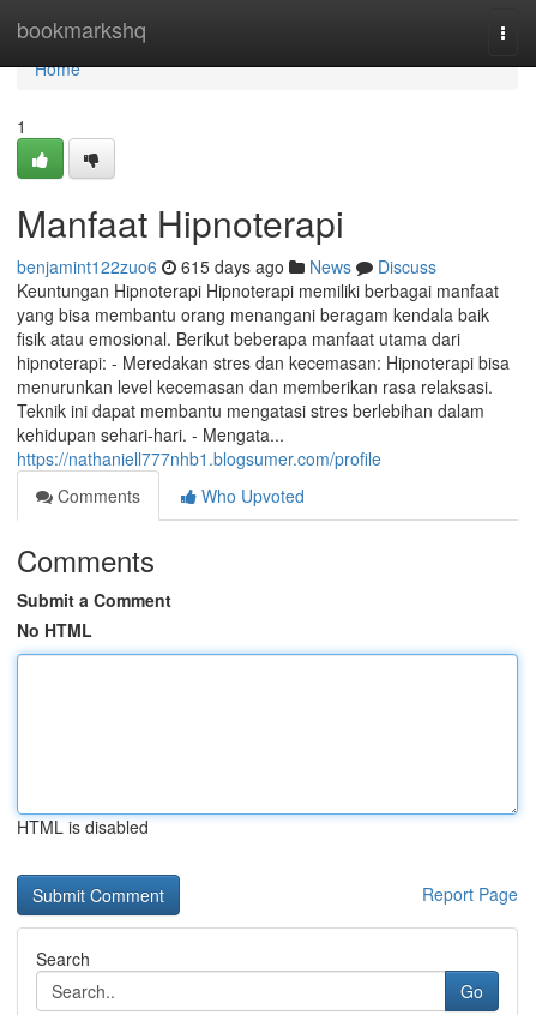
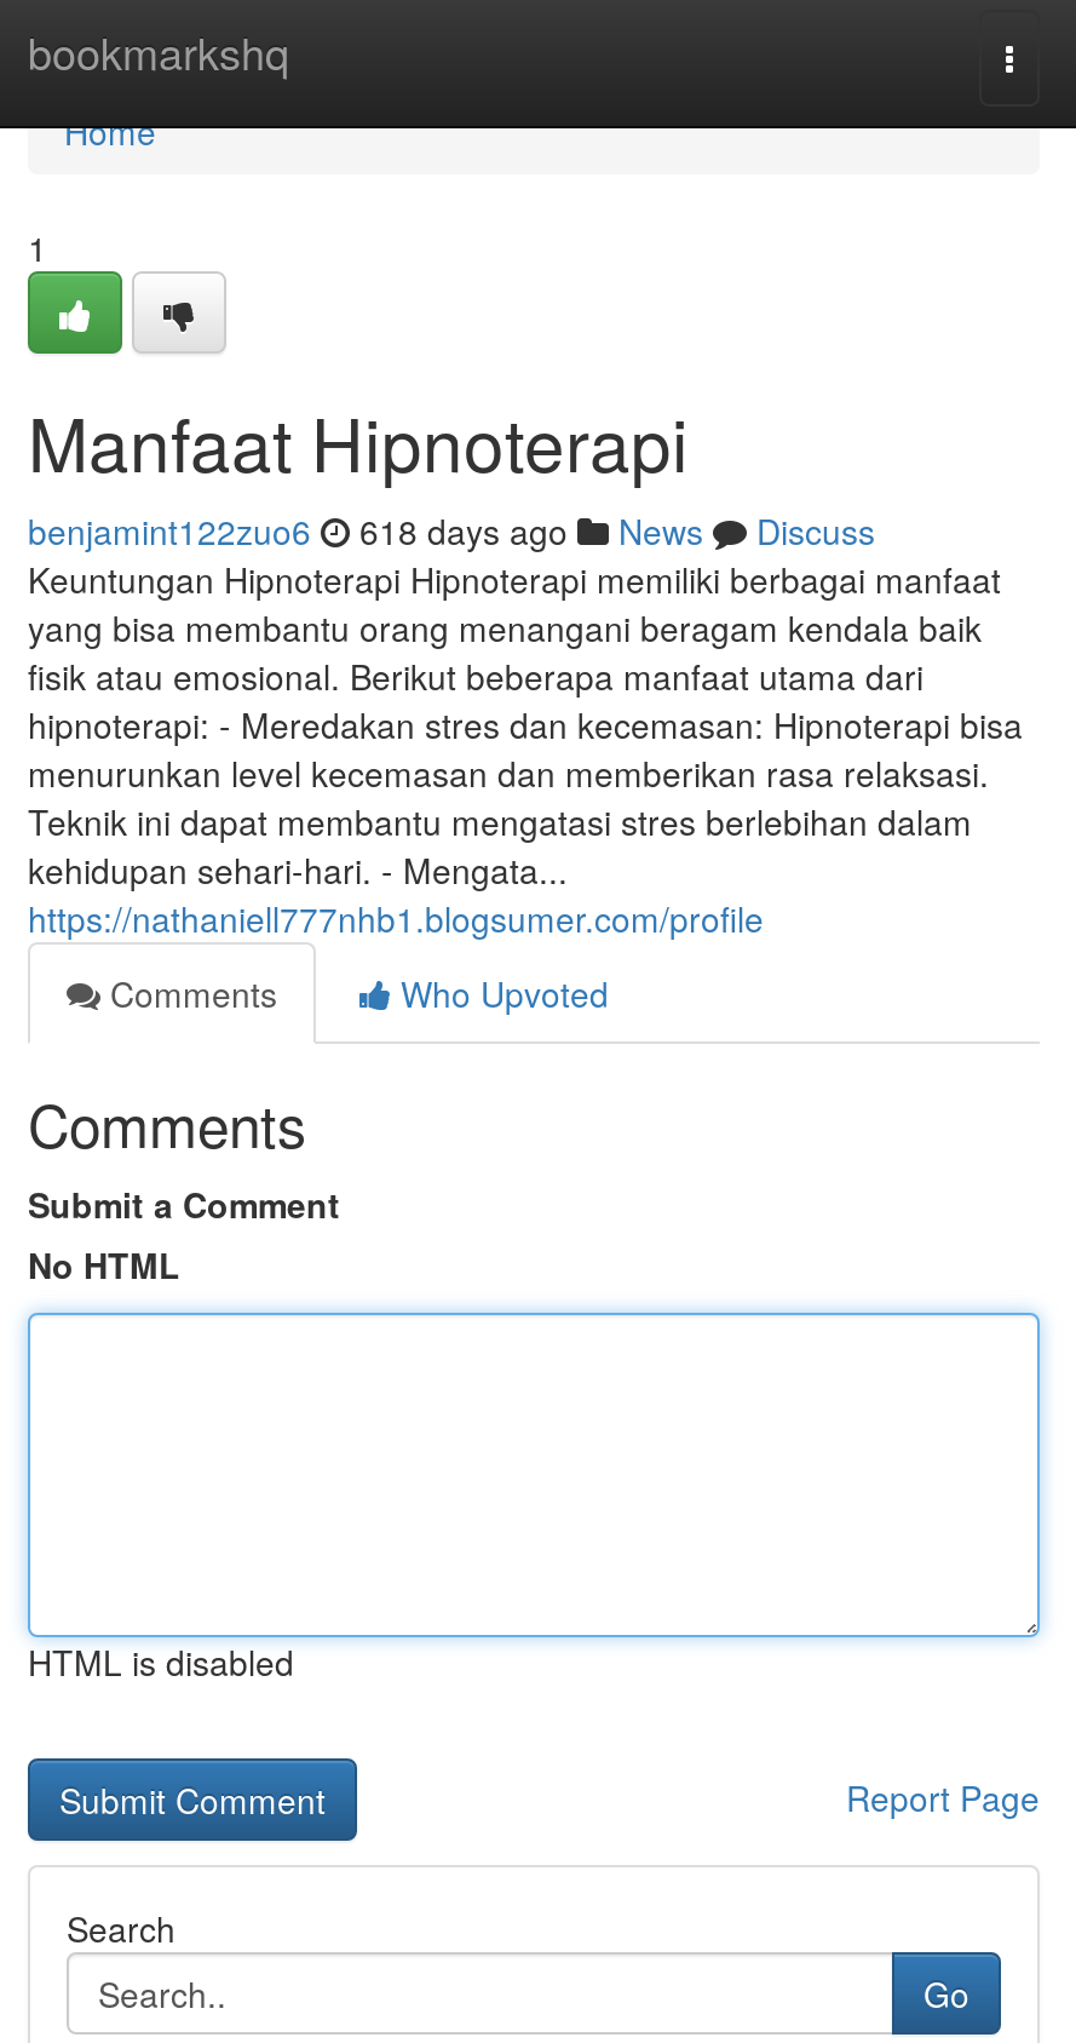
- benjamint122zuo6 615 days ago News Discuss
+ benjamint122zuo6 618 days ago News Discuss
